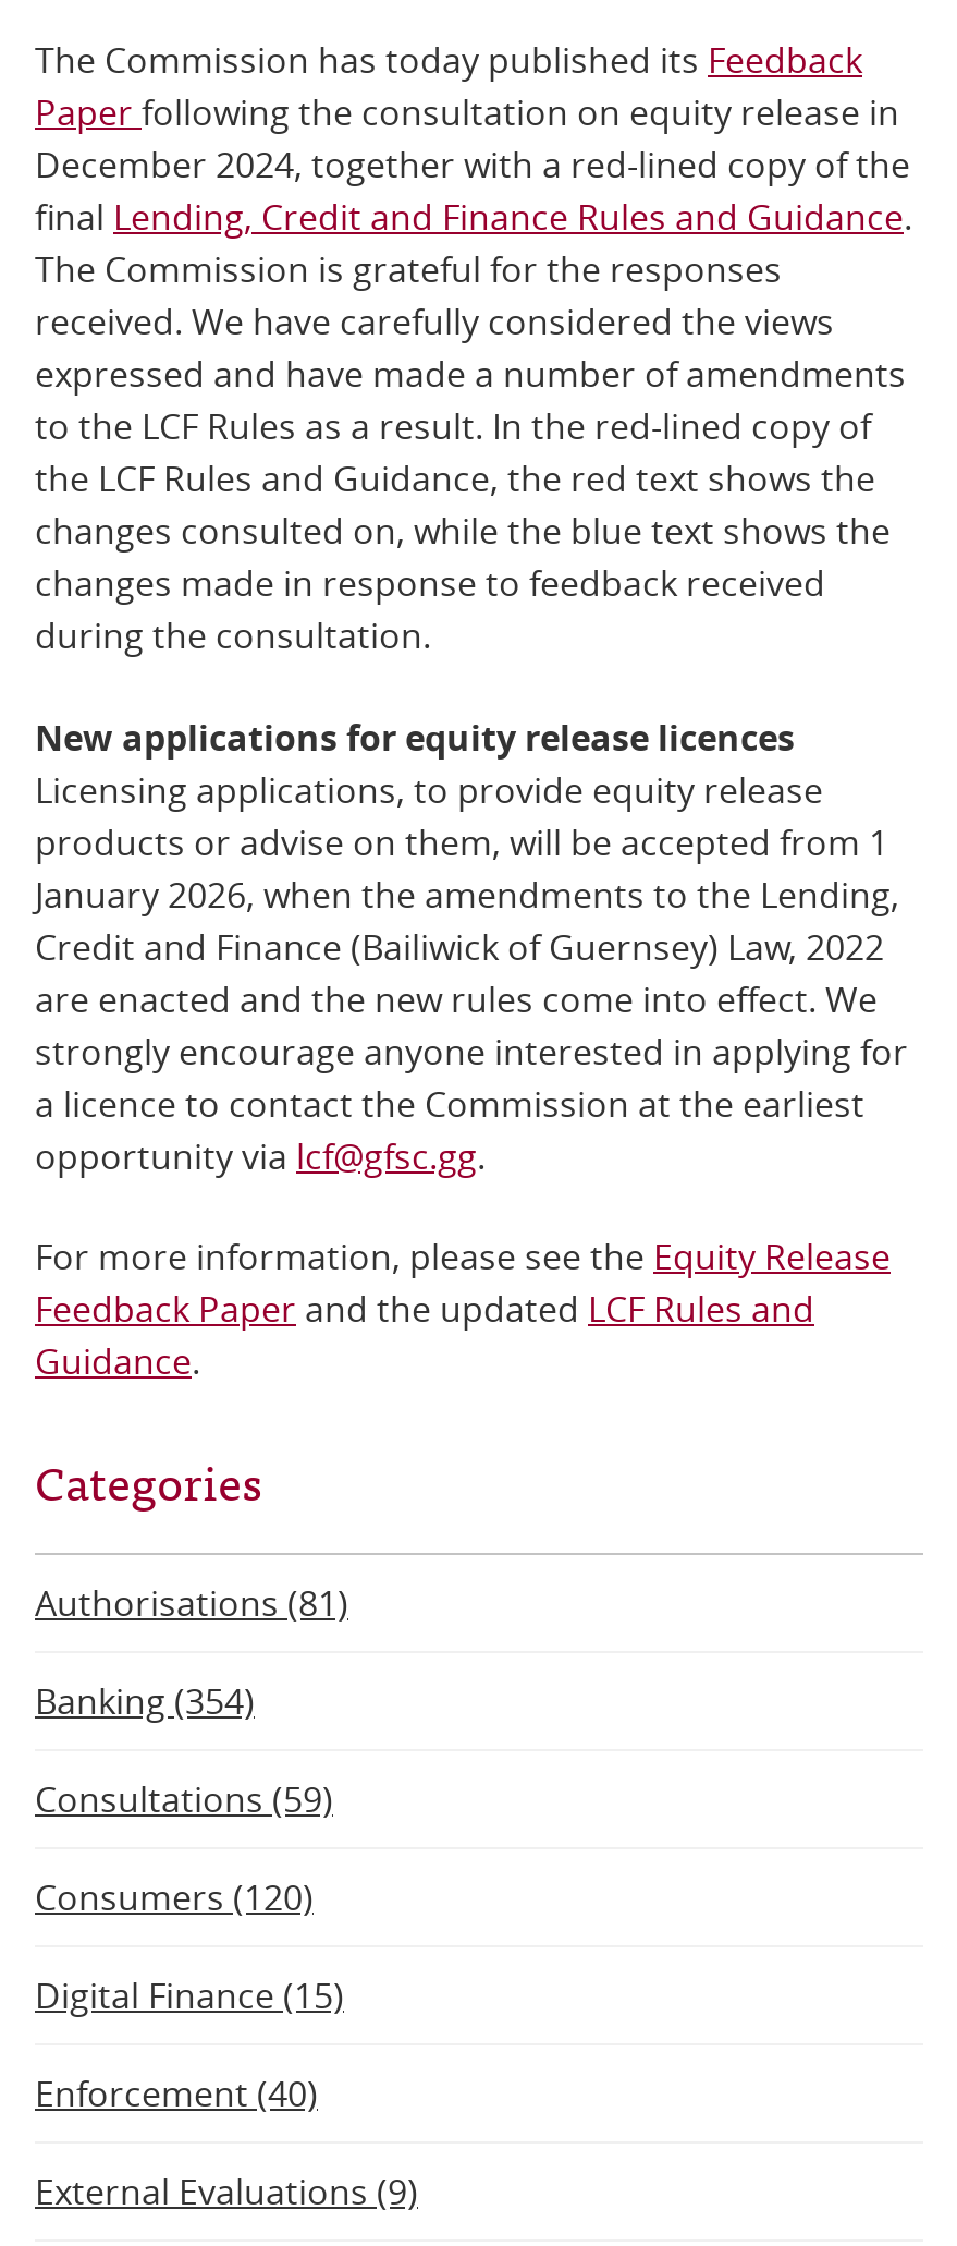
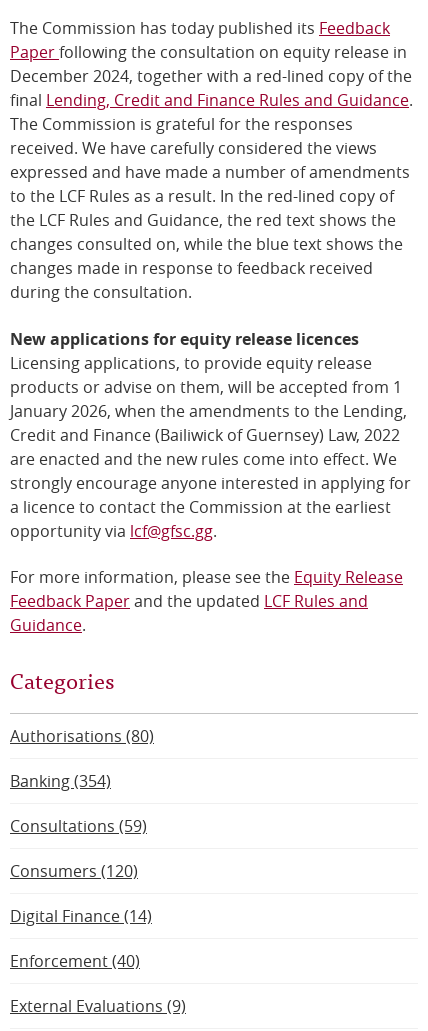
- Authorisations (81)
+ Authorisations (80)

- Digital Finance (15)
+ Digital Finance (14)
